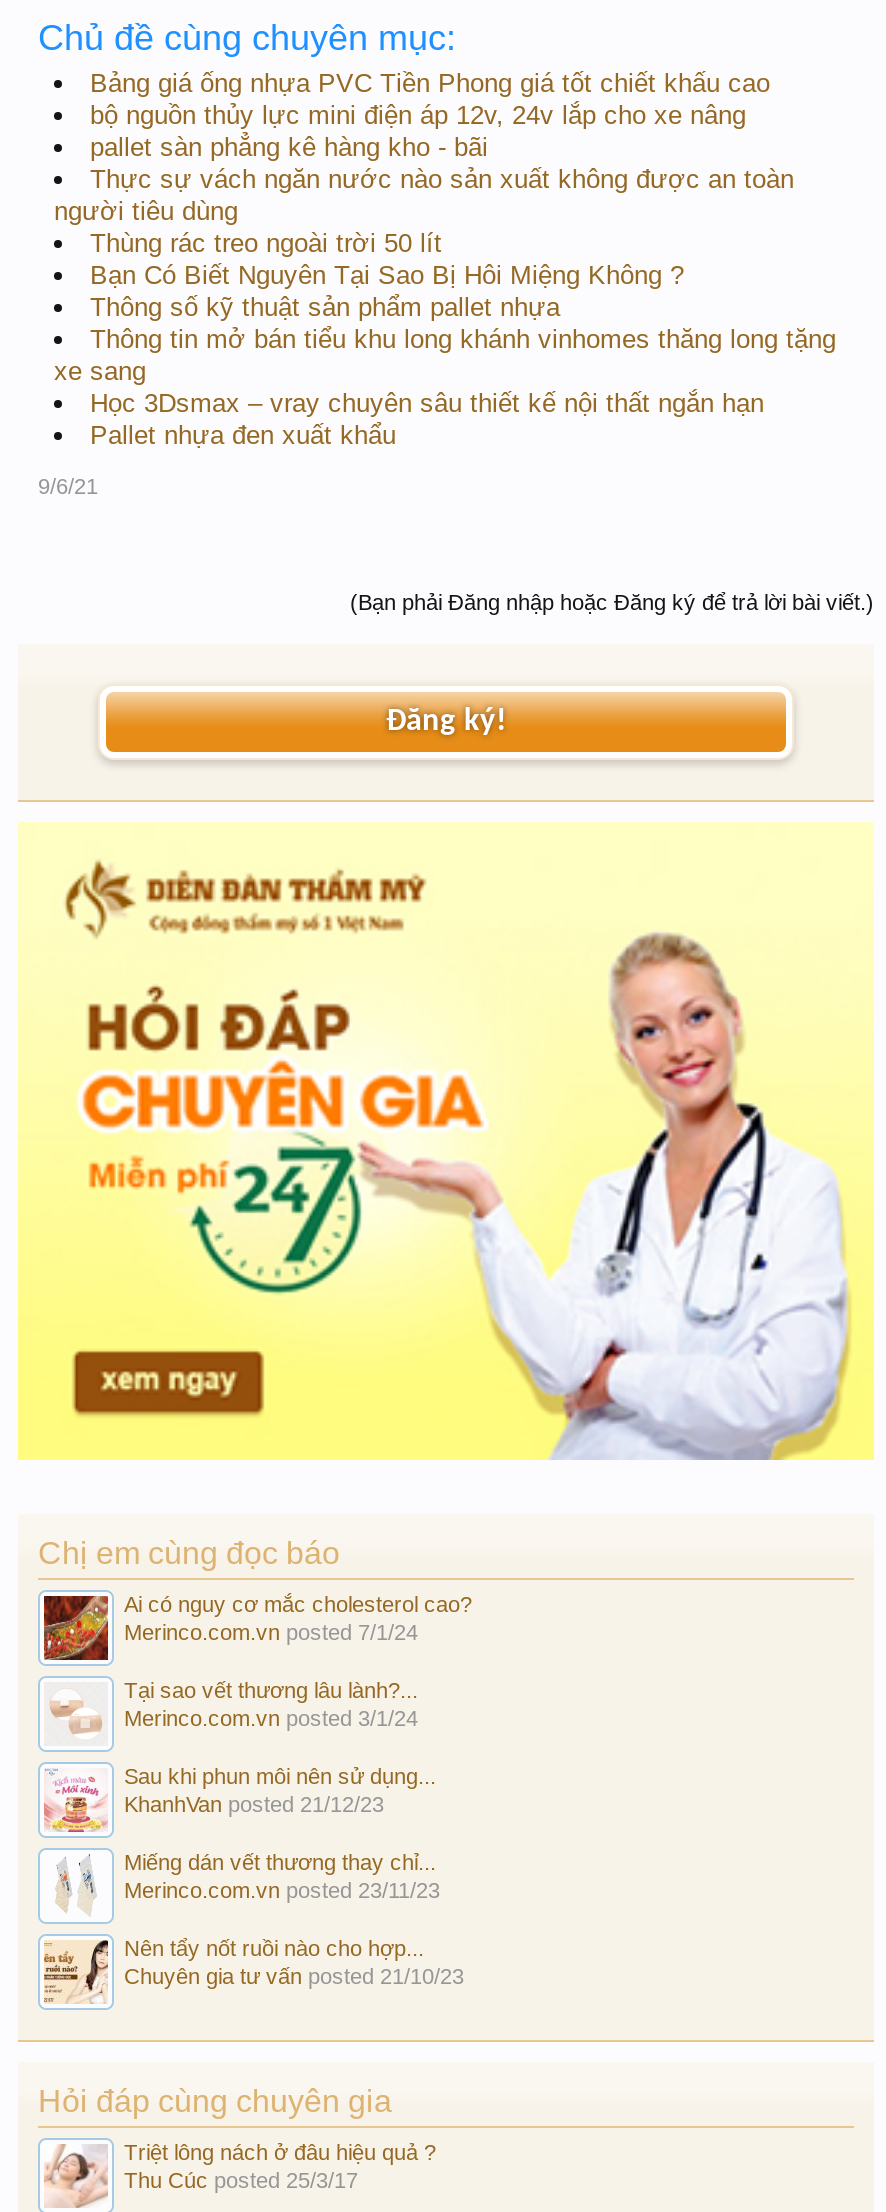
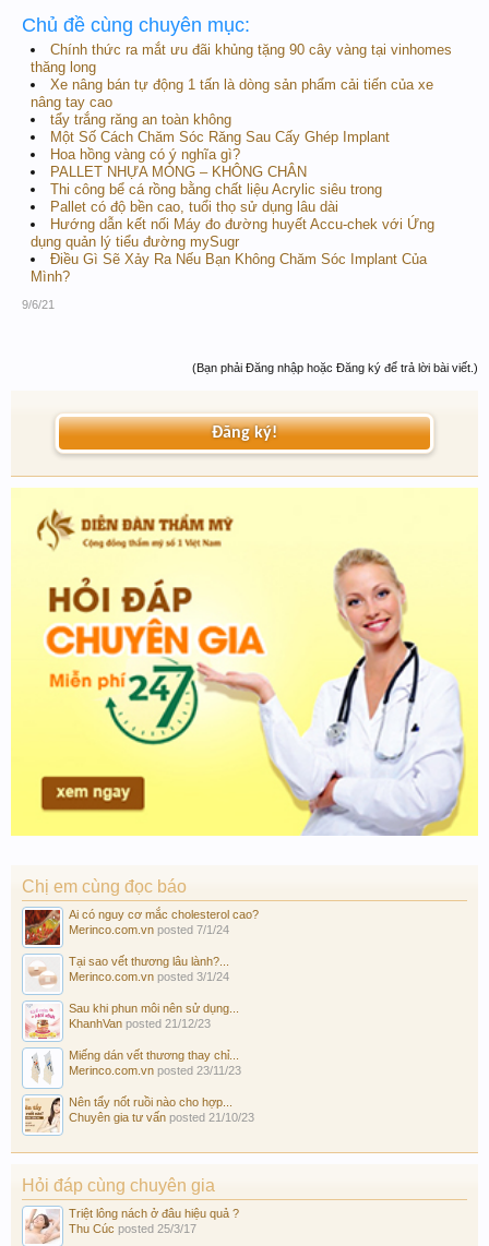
- Bảng giá ống nhựa PVC Tiền Phong giá tốt chiết khấu cao
- bộ nguồn thủy lực mini điện áp 12v, 24v lắp cho xe nâng
- pallet sàn phẳng kê hàng kho - bãi
- Thực sự vách ngăn nước nào sản xuất không được an toàn
- người tiêu dùng
- Thùng rác treo ngoài trời 50 lít
- Bạn Có Biết Nguyên Tại Sao Bị Hôi Miệng Không ?
- Thông số kỹ thuật sản phẩm pallet nhựa
- Thông tin mở bán tiểu khu long khánh vinhomes thăng long tặng
- xe sang
- Học 3Dsmax – vray chuyên sâu thiết kế nội thất ngắn hạn
- Pallet nhựa đen xuất khẩu
+ Chính thức ra mắt ưu đãi khủng tặng 90 cây vàng tại vinhomes
+ thăng long
+ Xe nâng bán tự động 1 tấn là dòng sản phẩm cải tiến của xe
+ nâng tay cao
+ tẩy trắng răng an toàn không
+ Một Số Cách Chăm Sóc Răng Sau Cấy Ghép Implant
+ Hoa hồng vàng có ý nghĩa gì?
+ PALLET NHỰA MỎNG – KHÔNG CHÂN
+ Thi công bể cá rồng bằng chất liệu Acrylic siêu trong
+ Pallet có độ bền cao, tuổi thọ sử dụng lâu dài
+ Hướng dẫn kết nối Máy đo đường huyết Accu-chek với Ứng
+ dụng quản lý tiểu đường mySugr
+ Điều Gì Sẽ Xảy Ra Nếu Bạn Không Chăm Sóc Implant Của
+ Mình?
